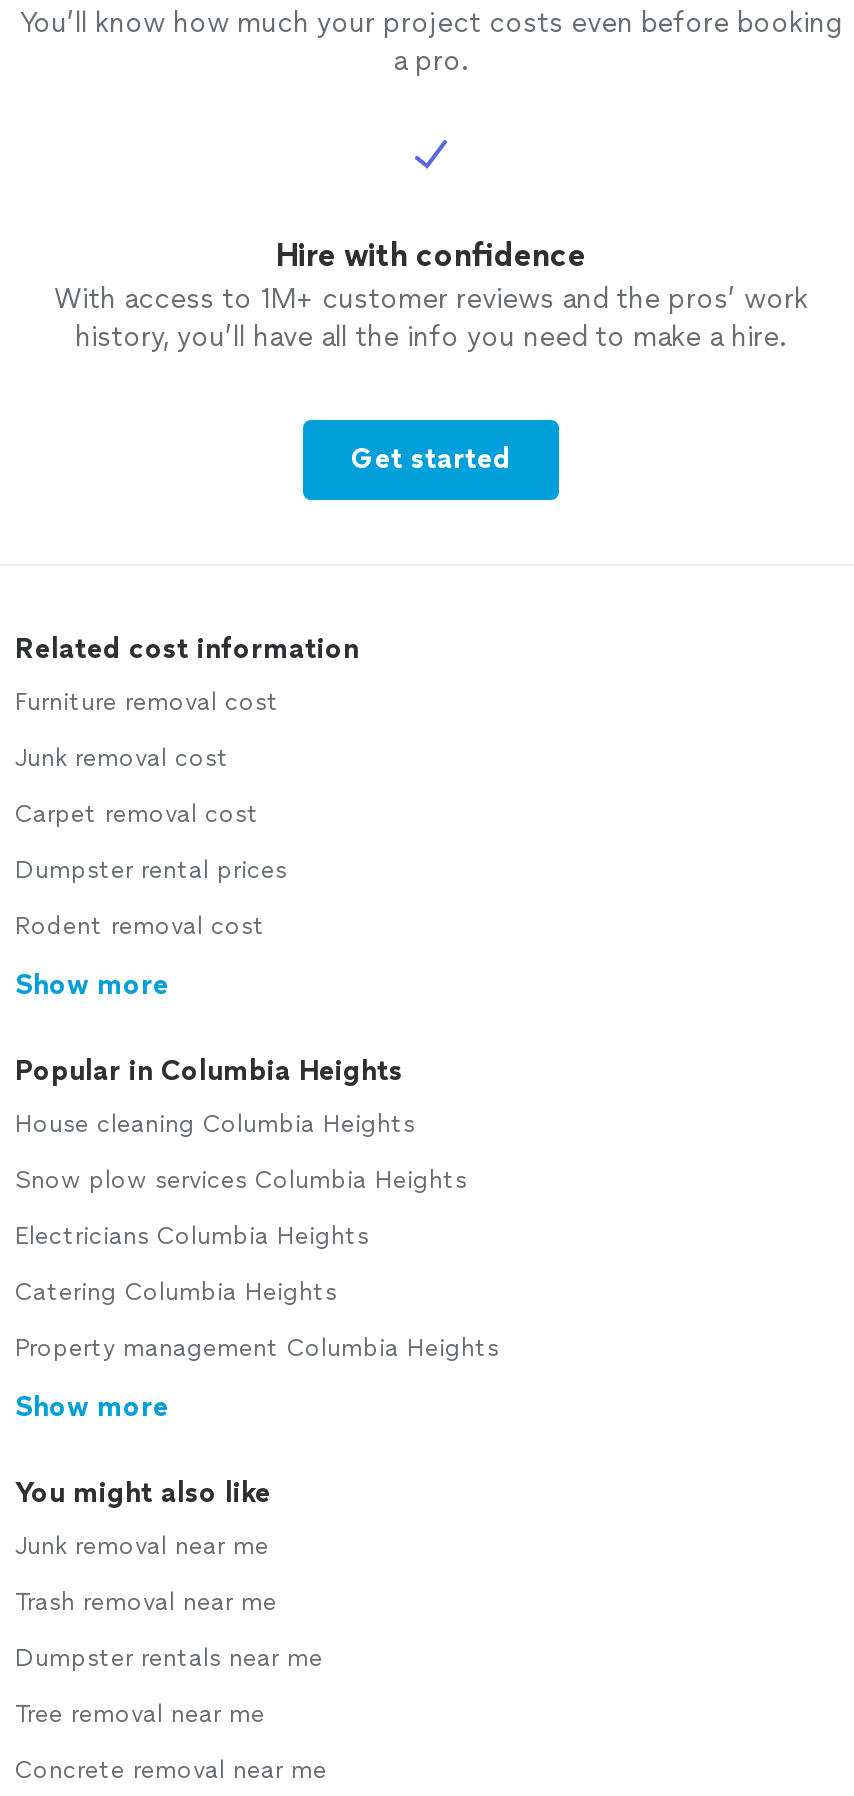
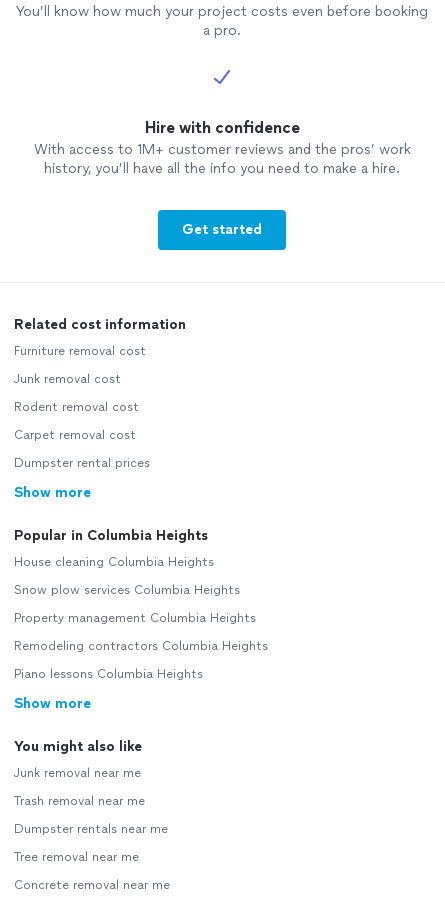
moved down: Carpet removal cost | Dumpster rental prices

moved up: Rodent removal cost

- Electricians Columbia Heights
- Catering Columbia Heights

moved up: Property management Columbia Heights

+ Remodeling contractors Columbia Heights
+ Piano lessons Columbia Heights
